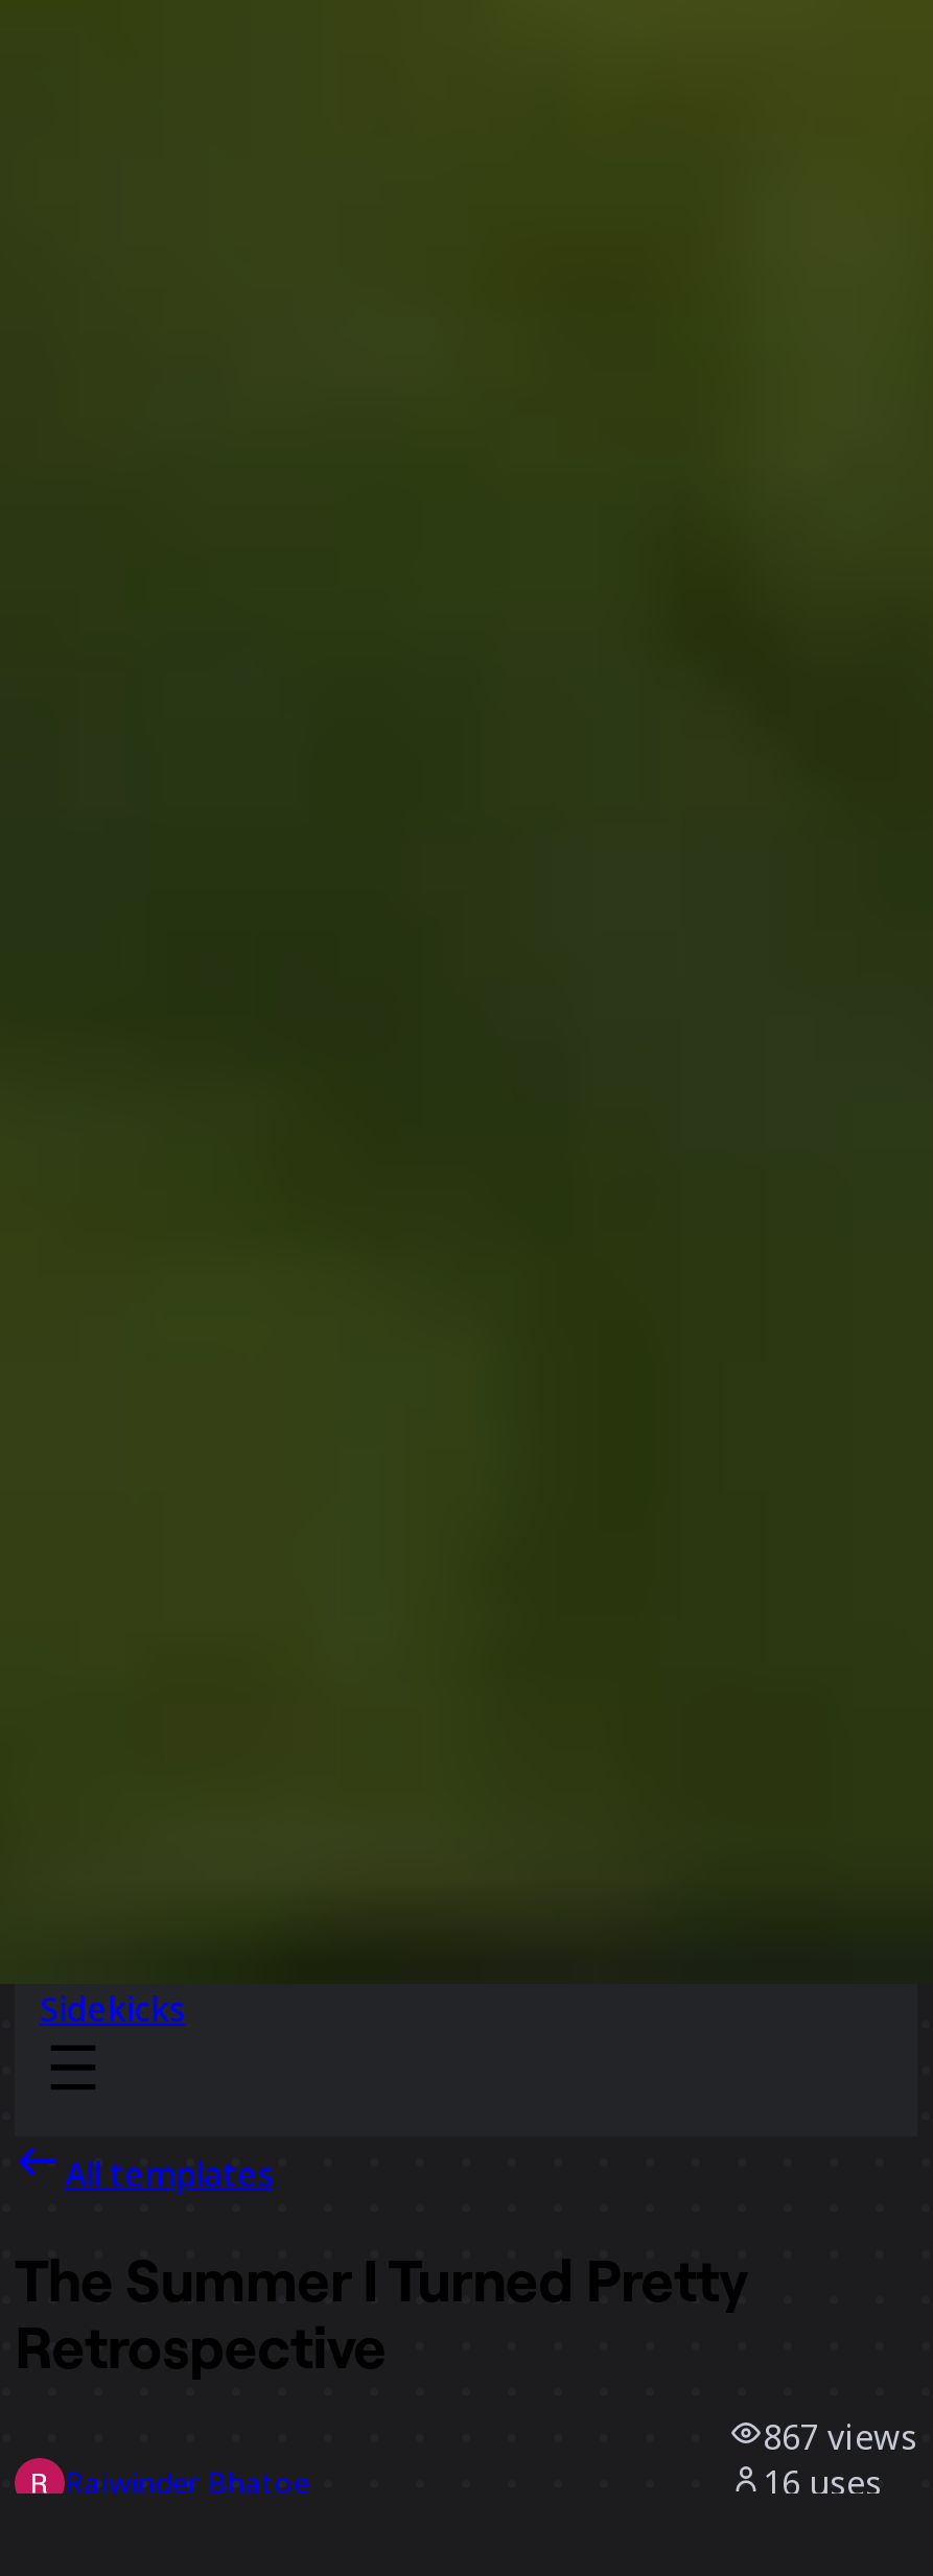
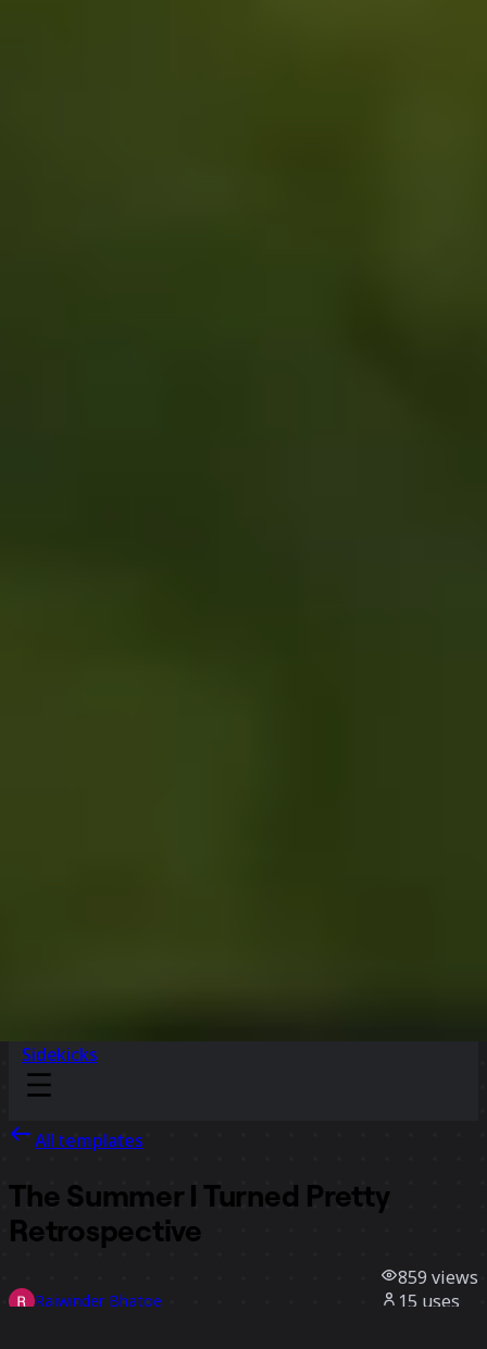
- 867 views
+ 859 views

- 16 uses
+ 15 uses
